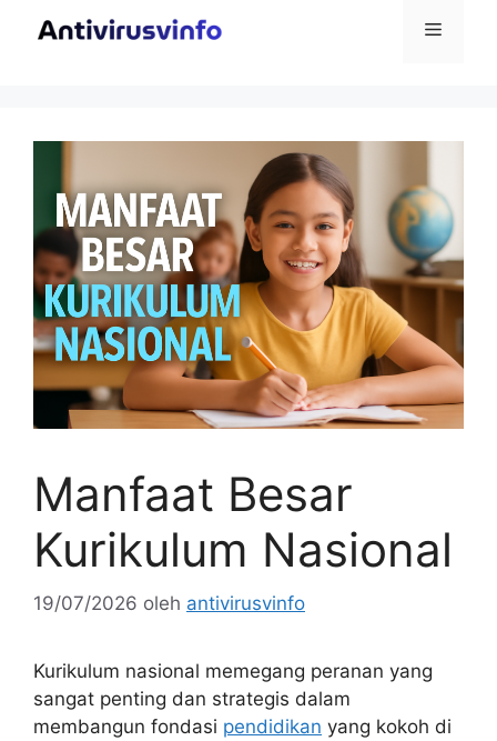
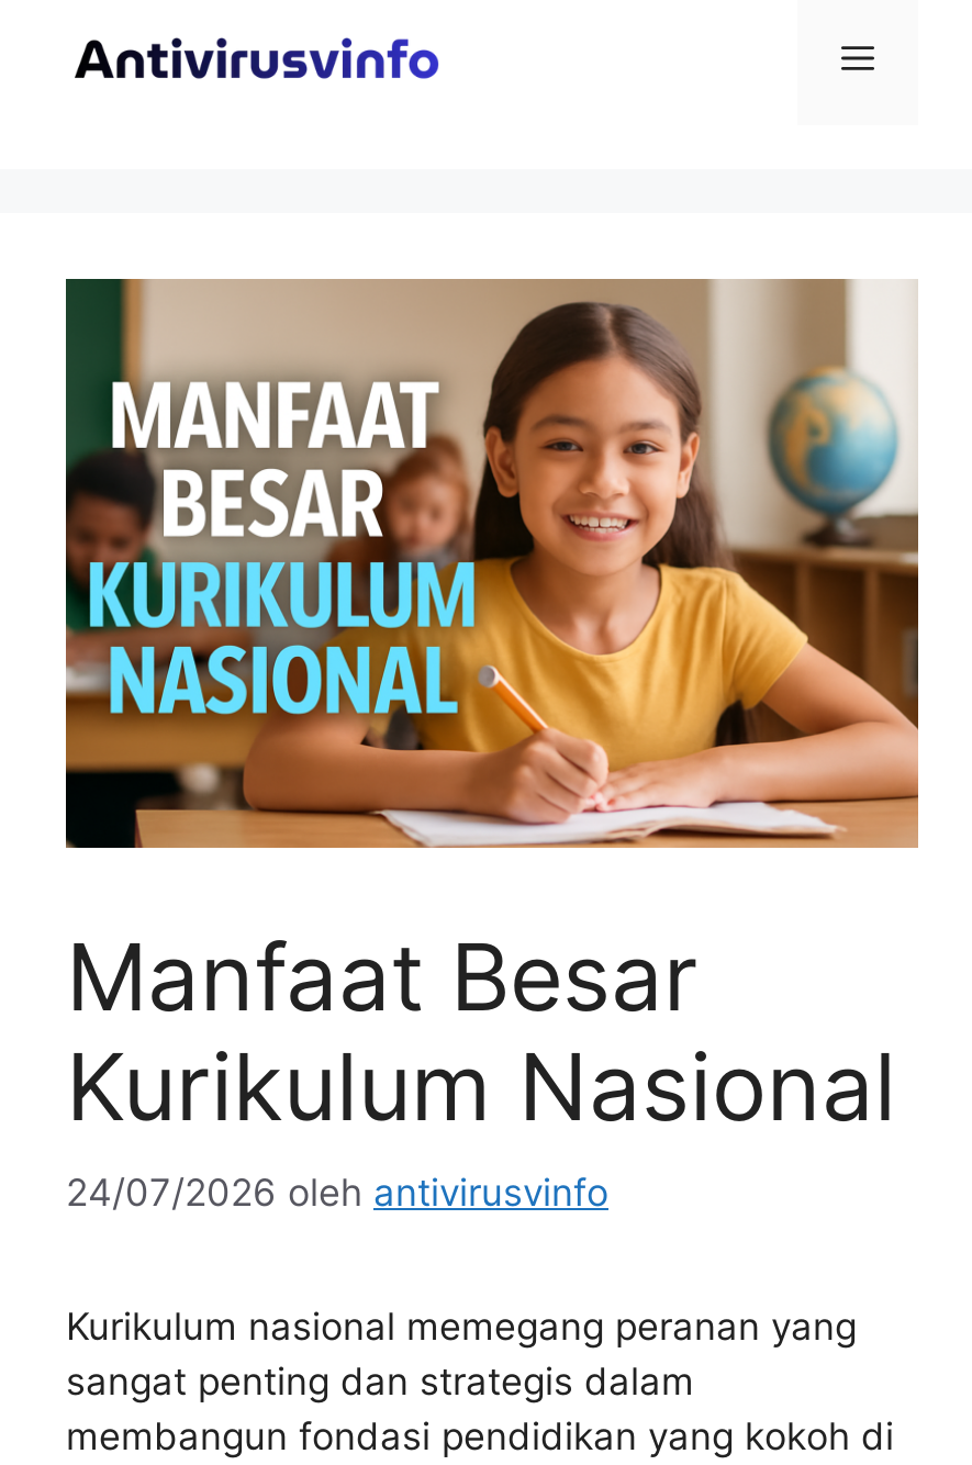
- 19/07/2026 oleh antivirusvinfo
+ 24/07/2026 oleh antivirusvinfo
